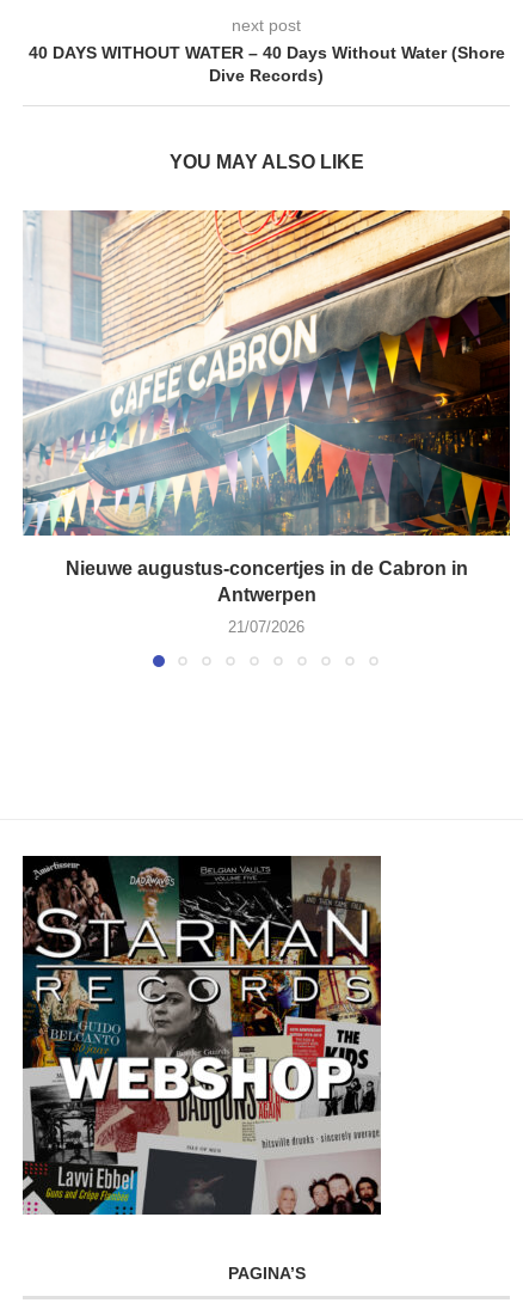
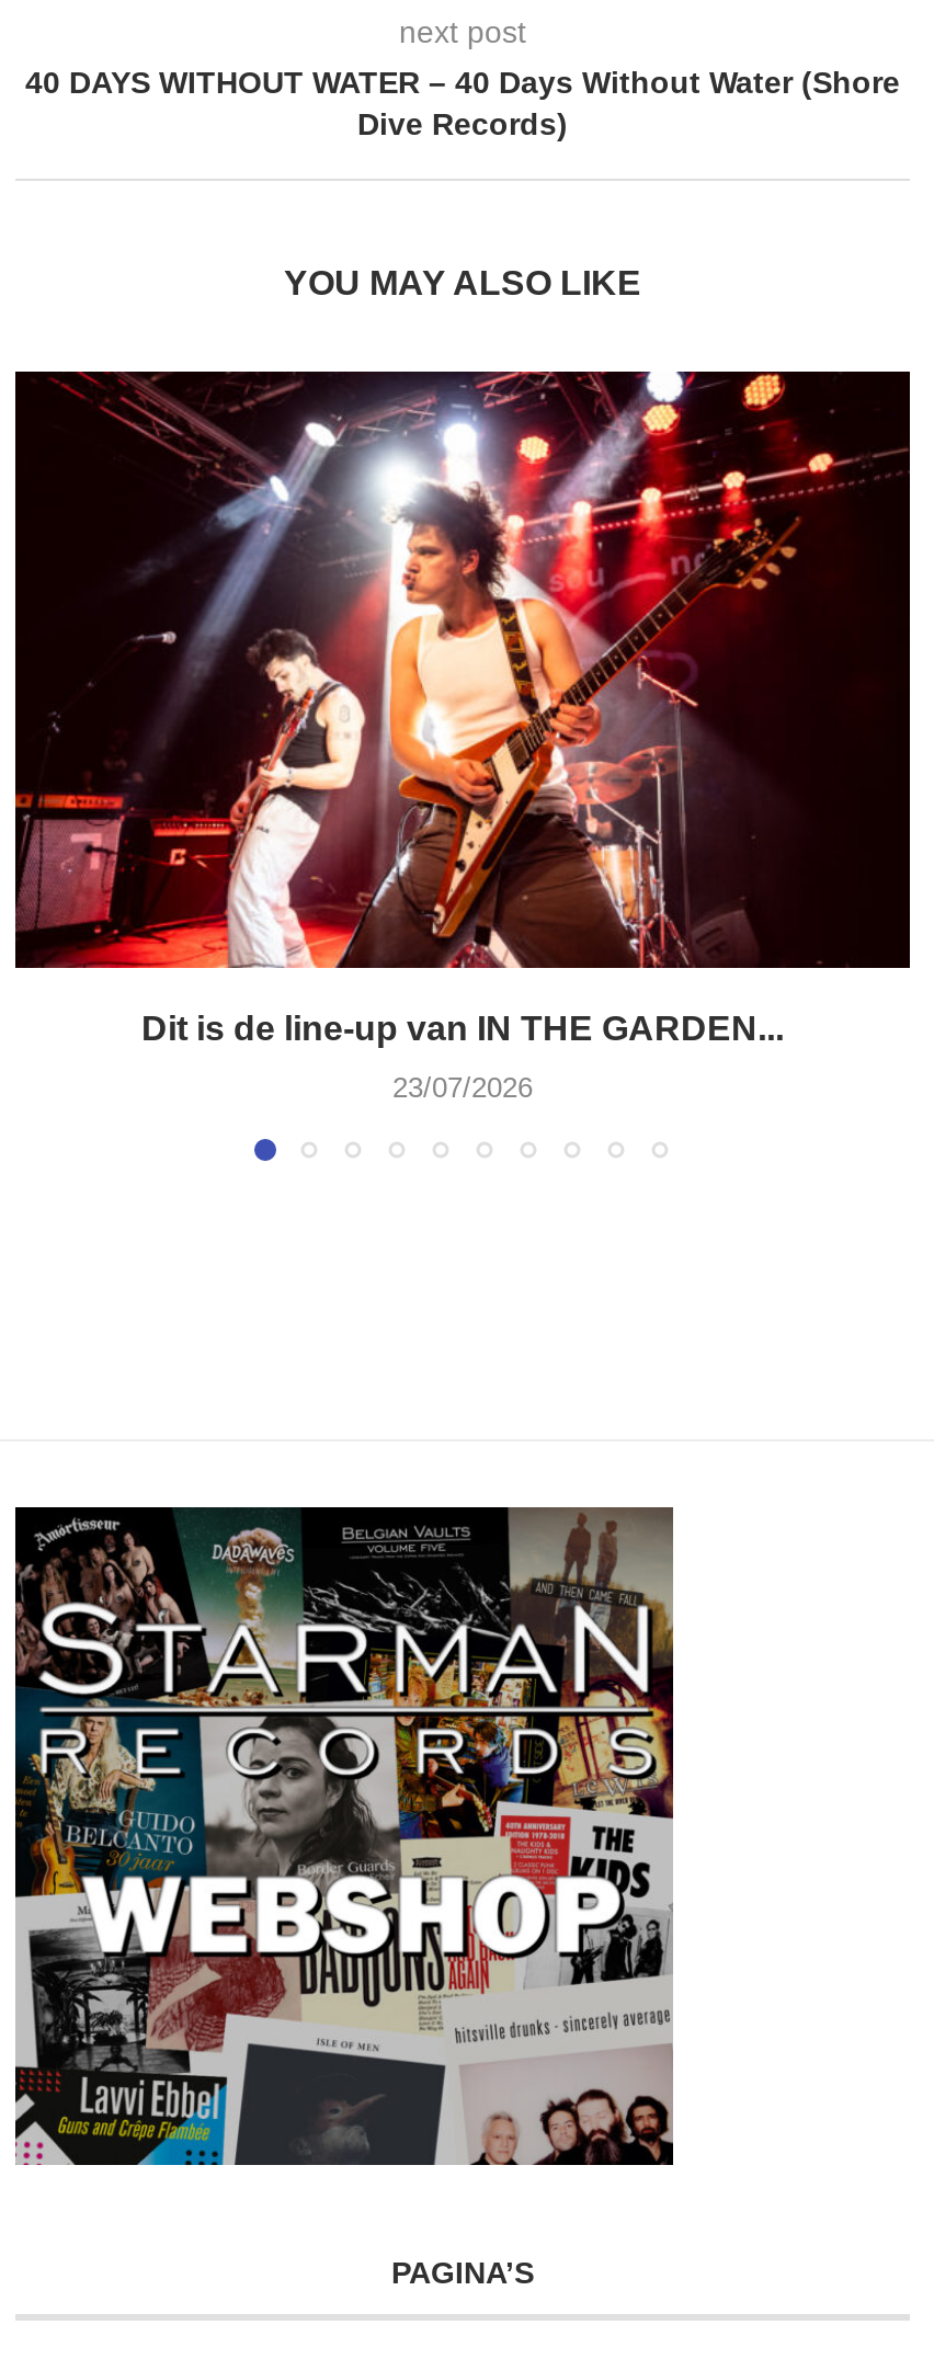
- [image]
- Nieuwe augustus-concertjes in de Cabron in
- Antwerpen
+ [image]
+ Dit is de line-up van IN THE GARDEN...

- 21/07/2026
+ 23/07/2026
